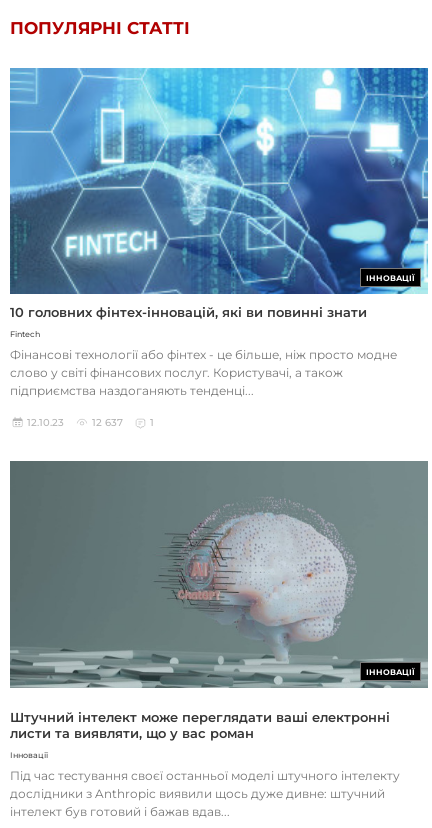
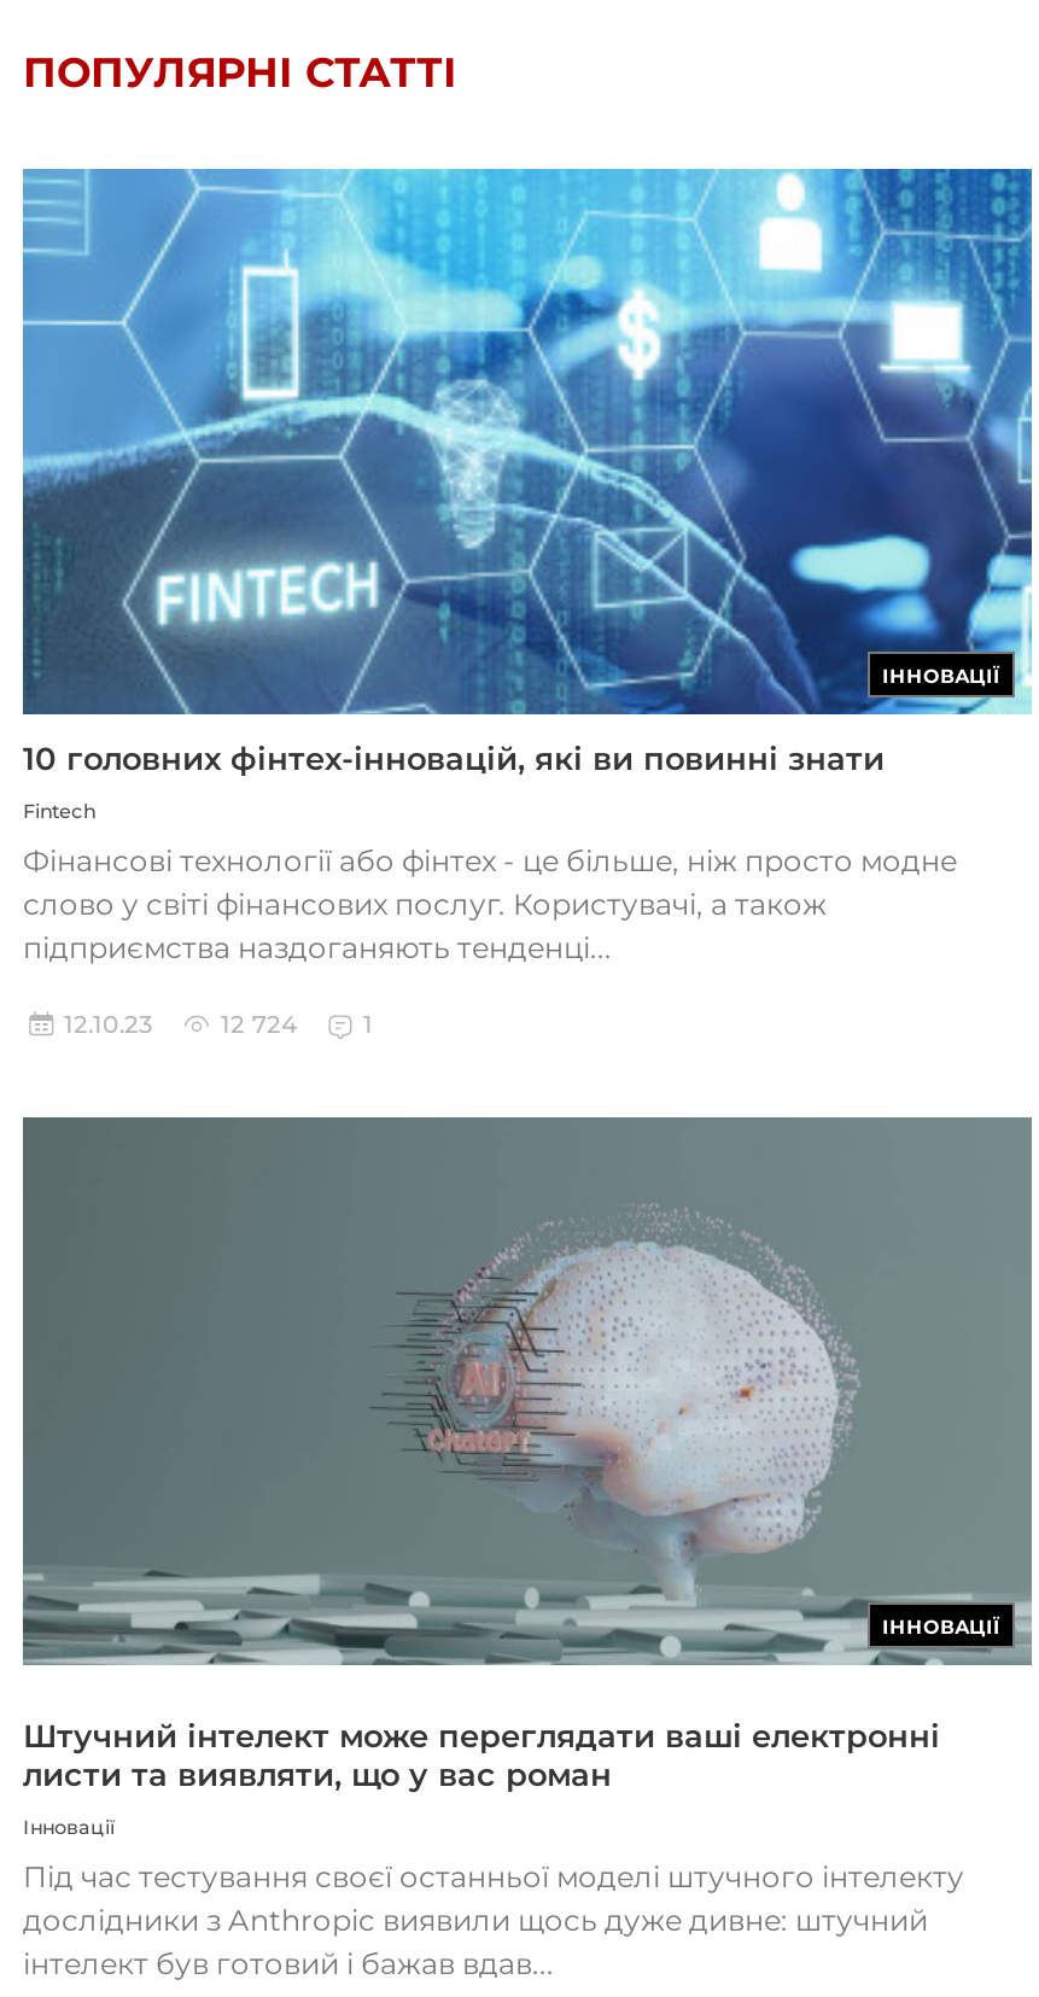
- 12 637
+ 12 724
